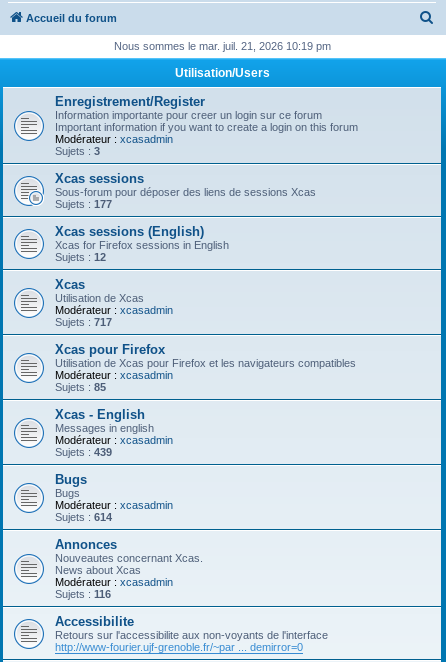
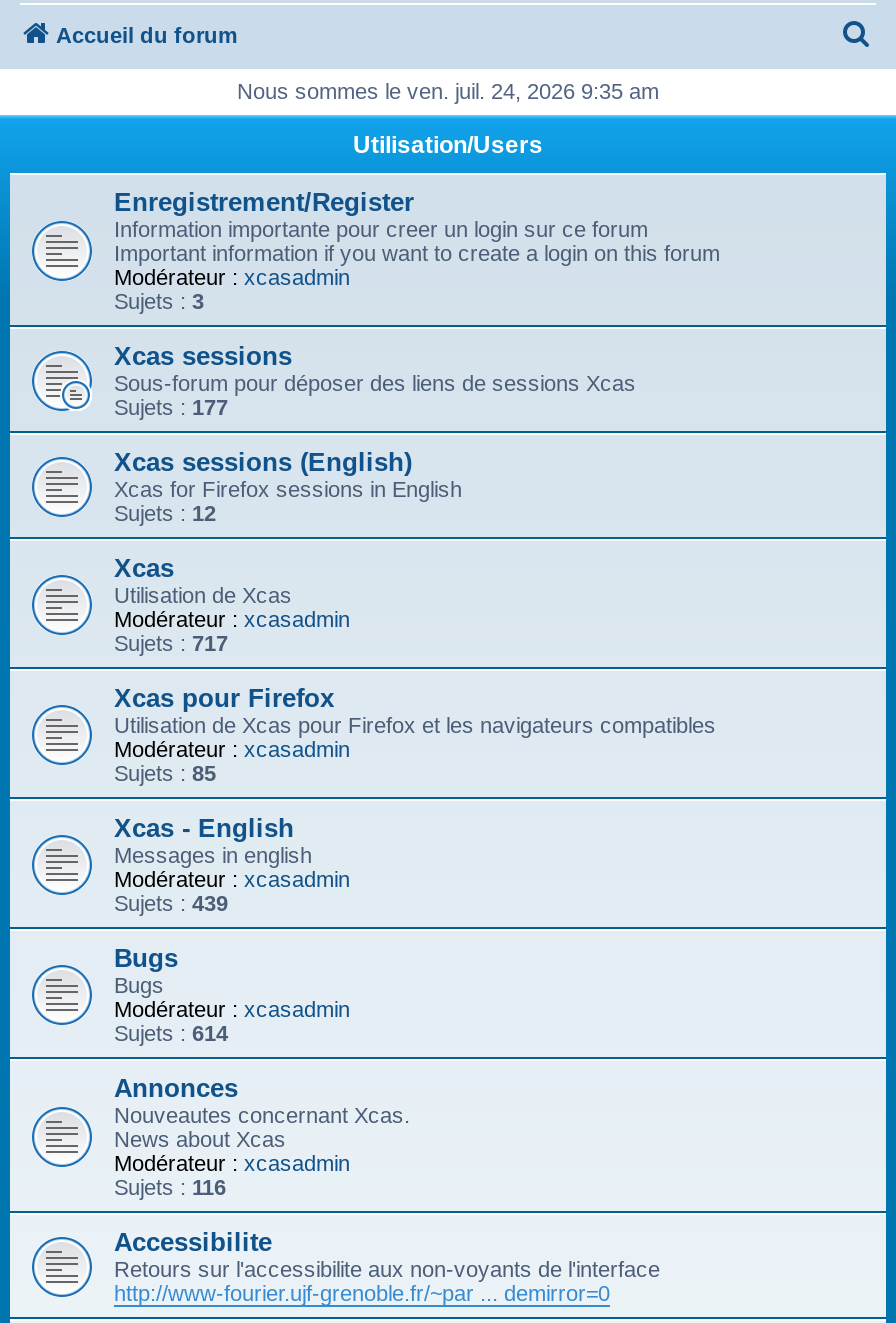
- Nous sommes le mar. juil. 21, 2026 10:19 pm
+ Nous sommes le ven. juil. 24, 2026 9:35 am
